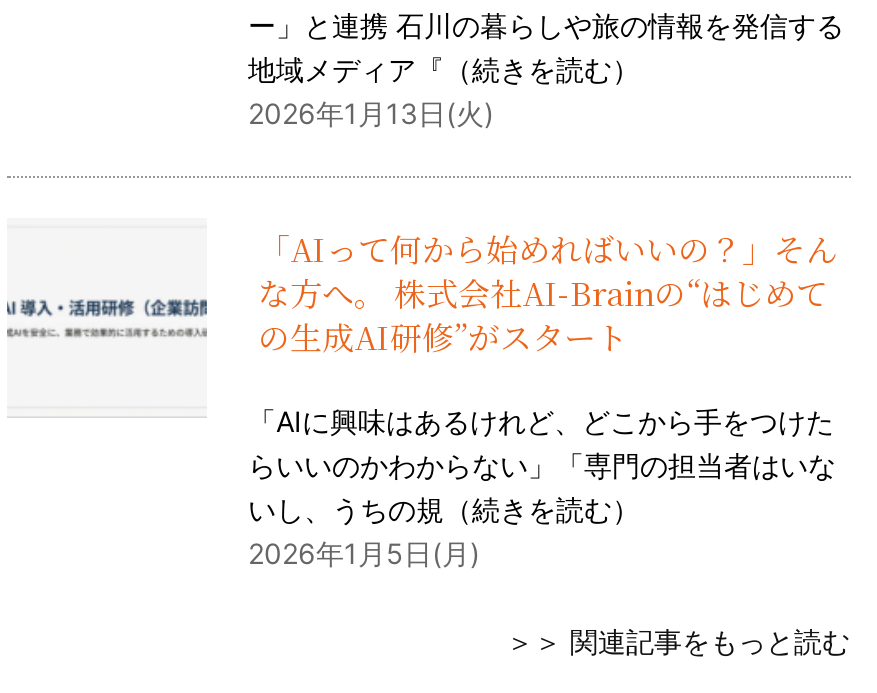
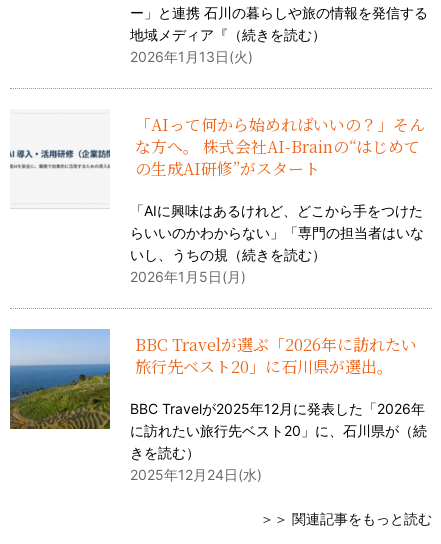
+ [image]
+ BBC Travelが選ぶ「2026年に訪れたい
+ 旅行先ベスト20」に石川県が選出。
+ BBC Travelが2025年12月に発表した「2026年
+ に訪れたい旅行先ベスト20」に、石川県が（続
+ きを読む）
+ 2025年12月24日(水)
